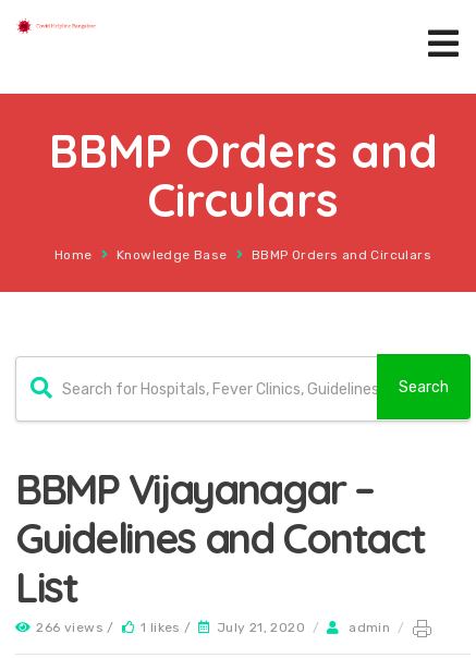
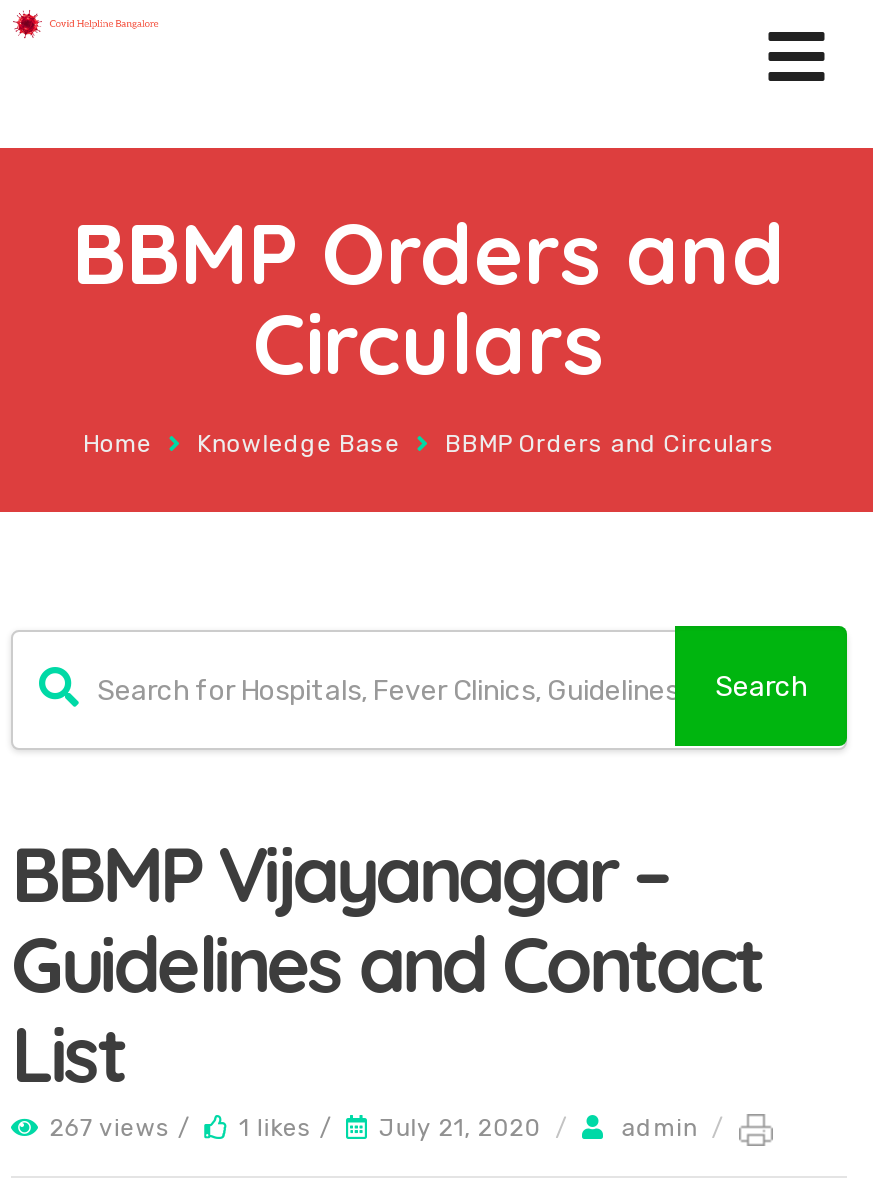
- 266 views / 1 likes / July 21, 2020 / admin /
+ 267 views / 1 likes / July 21, 2020 / admin /
